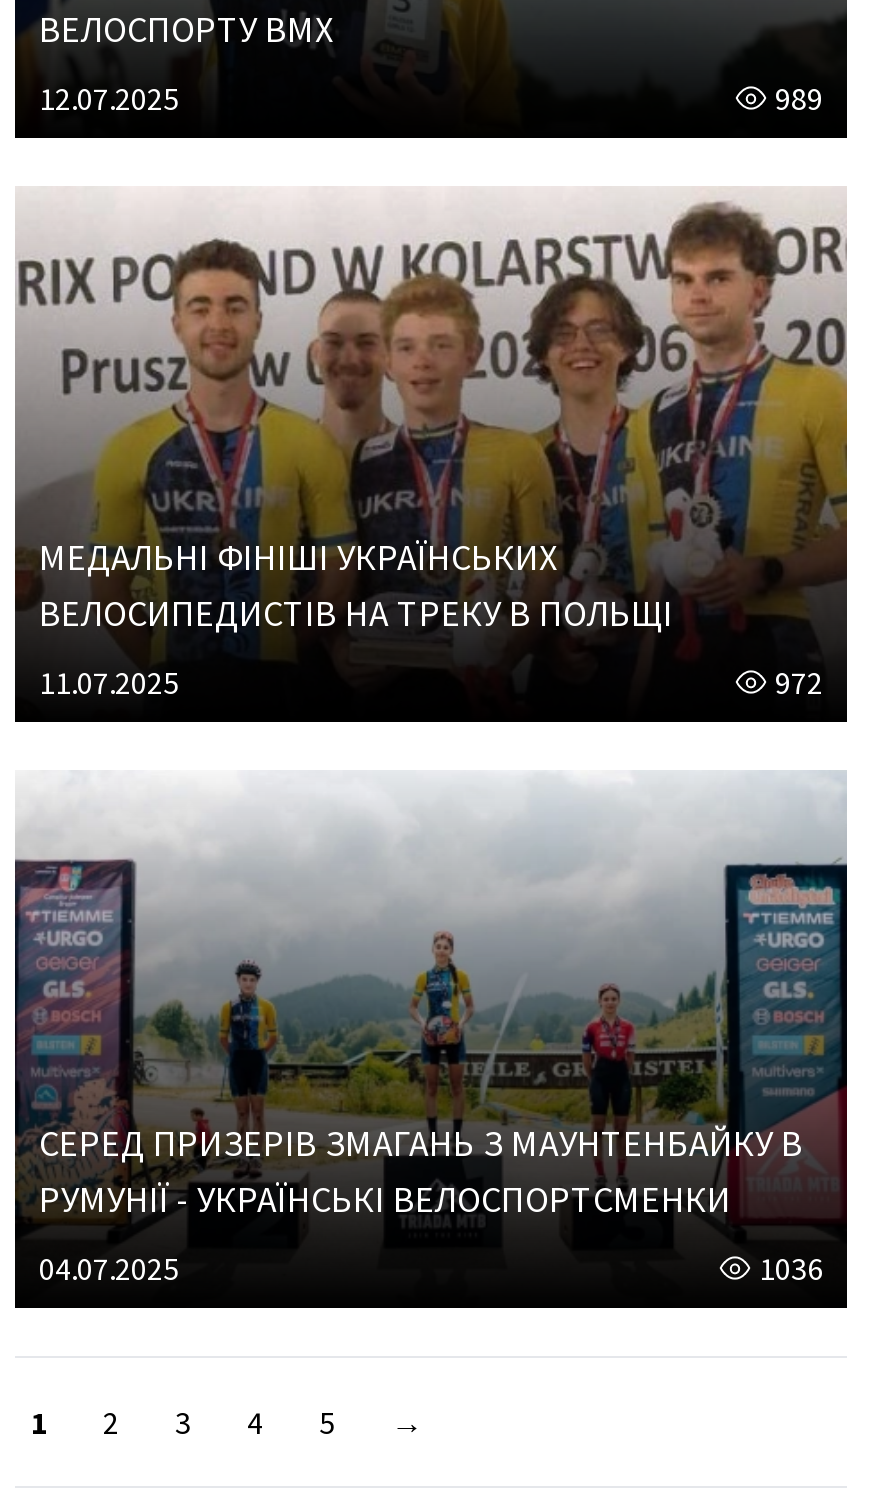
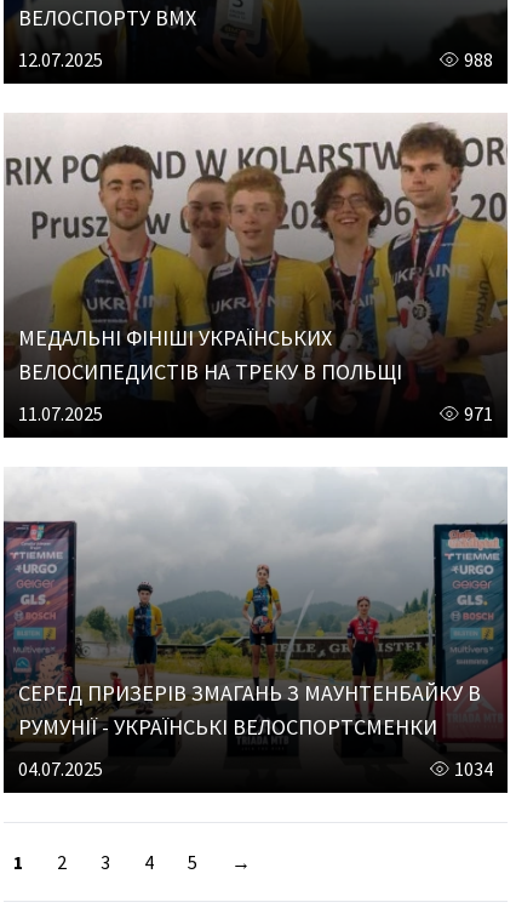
- 989
+ 988

- 972
+ 971

- 1036
+ 1034
